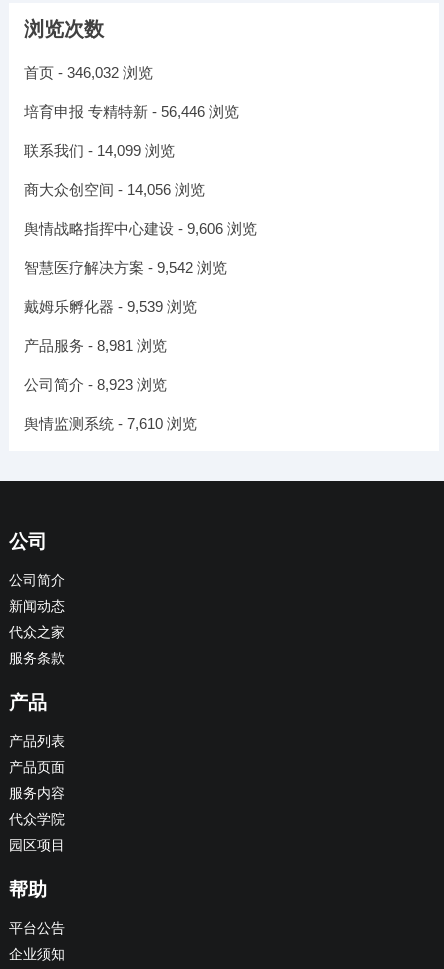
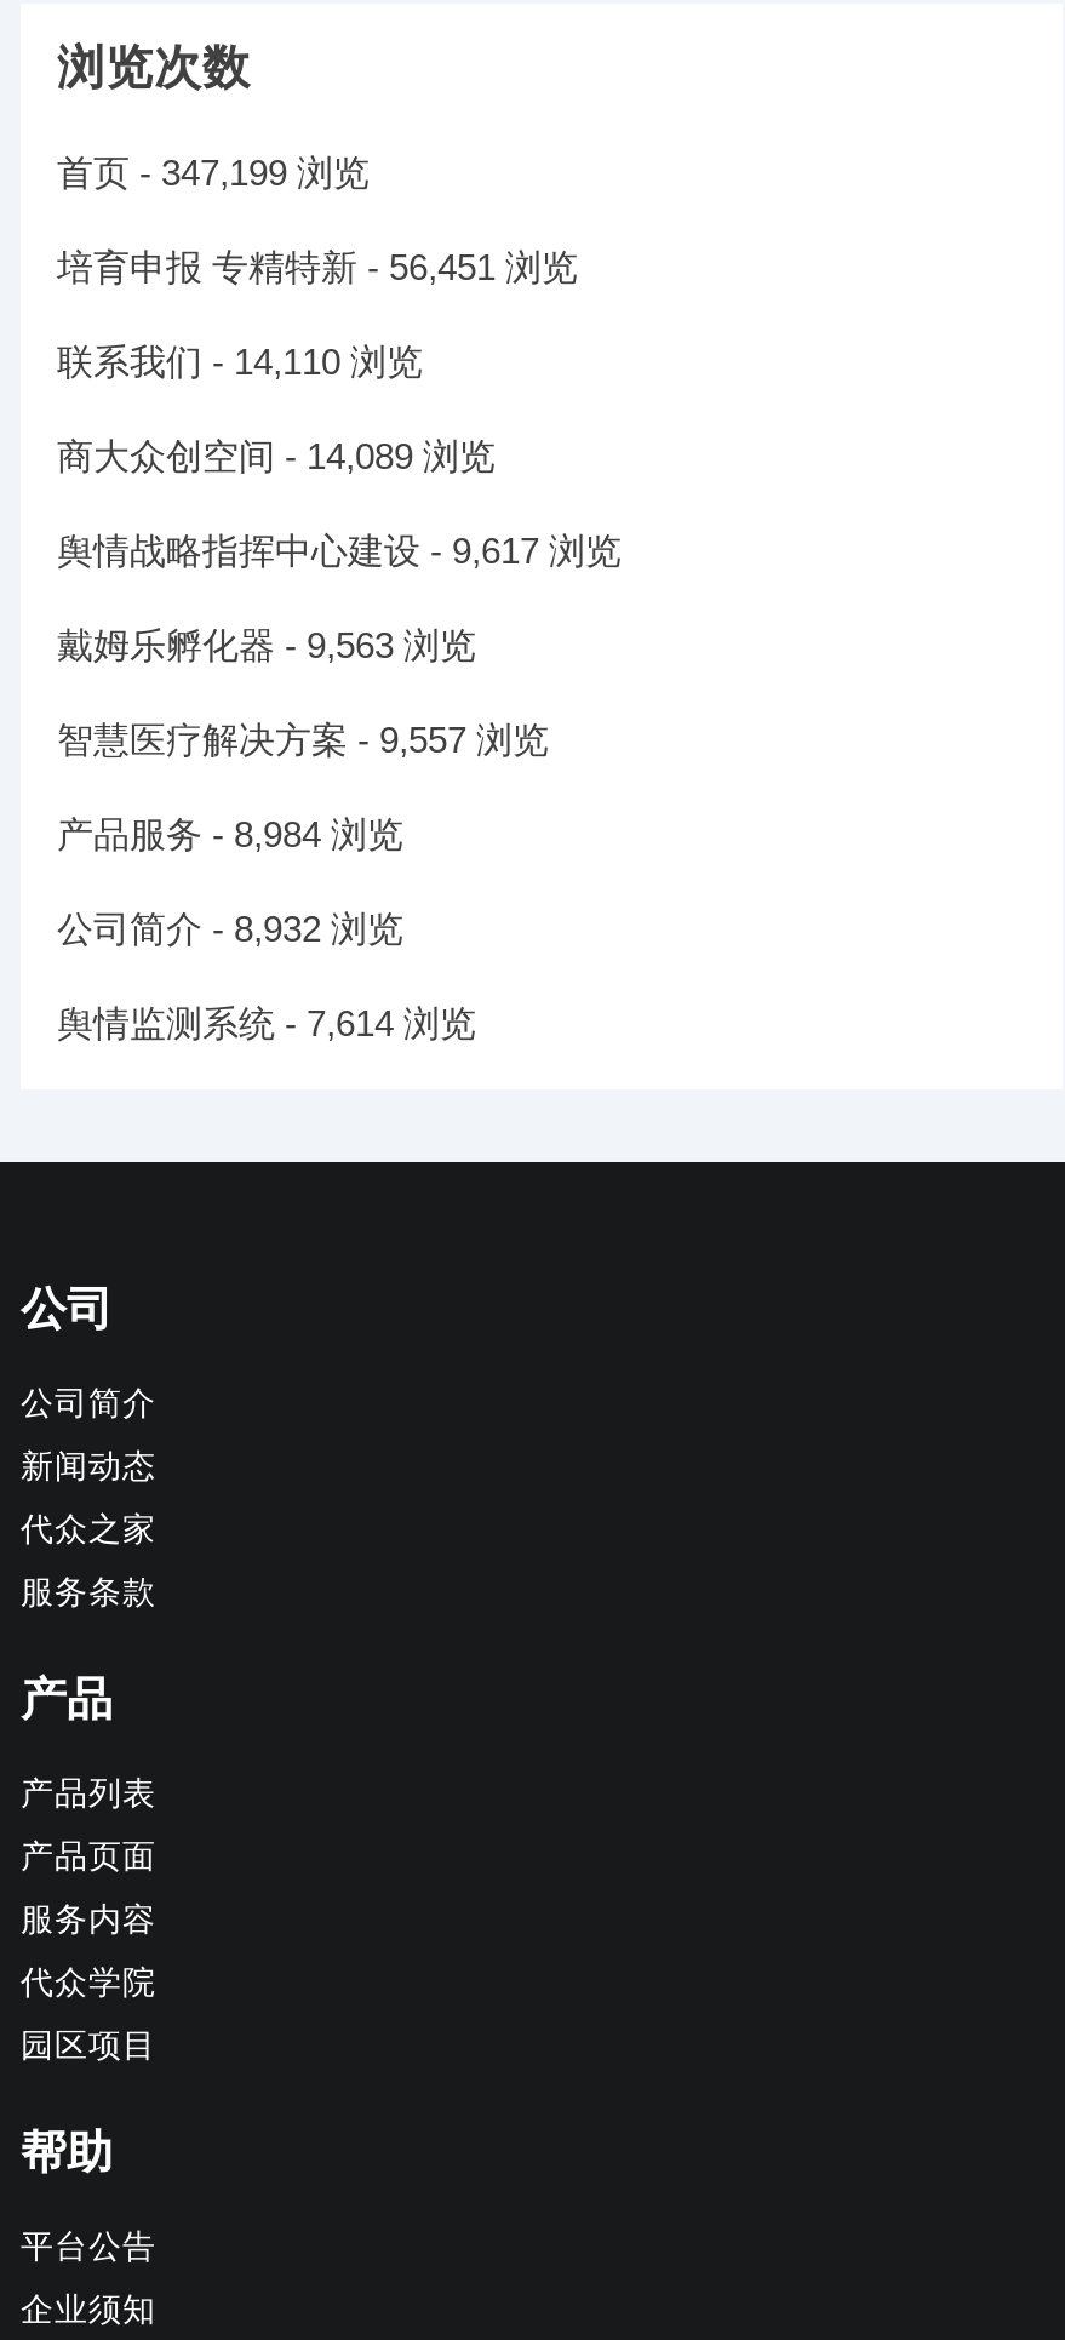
- 首页- 346,032 浏览
+ 首页- 347,199 浏览

- 培育申报 专精特新- 56,446 浏览
+ 培育申报 专精特新- 56,451 浏览

- 联系我们- 14,099 浏览
+ 联系我们- 14,110 浏览

- 商大众创空间- 14,056 浏览
+ 商大众创空间- 14,089 浏览

- 舆情战略指挥中心建设- 9,606 浏览
+ 舆情战略指挥中心建设- 9,617 浏览

- 智慧医疗解决方案- 9,542 浏览
+ 戴姆乐孵化器- 9,563 浏览

- 戴姆乐孵化器- 9,539 浏览
+ 智慧医疗解决方案- 9,557 浏览

- 产品服务- 8,981 浏览
+ 产品服务- 8,984 浏览

- 公司简介- 8,923 浏览
+ 公司简介- 8,932 浏览

- 舆情监测系统- 7,610 浏览
+ 舆情监测系统- 7,614 浏览
